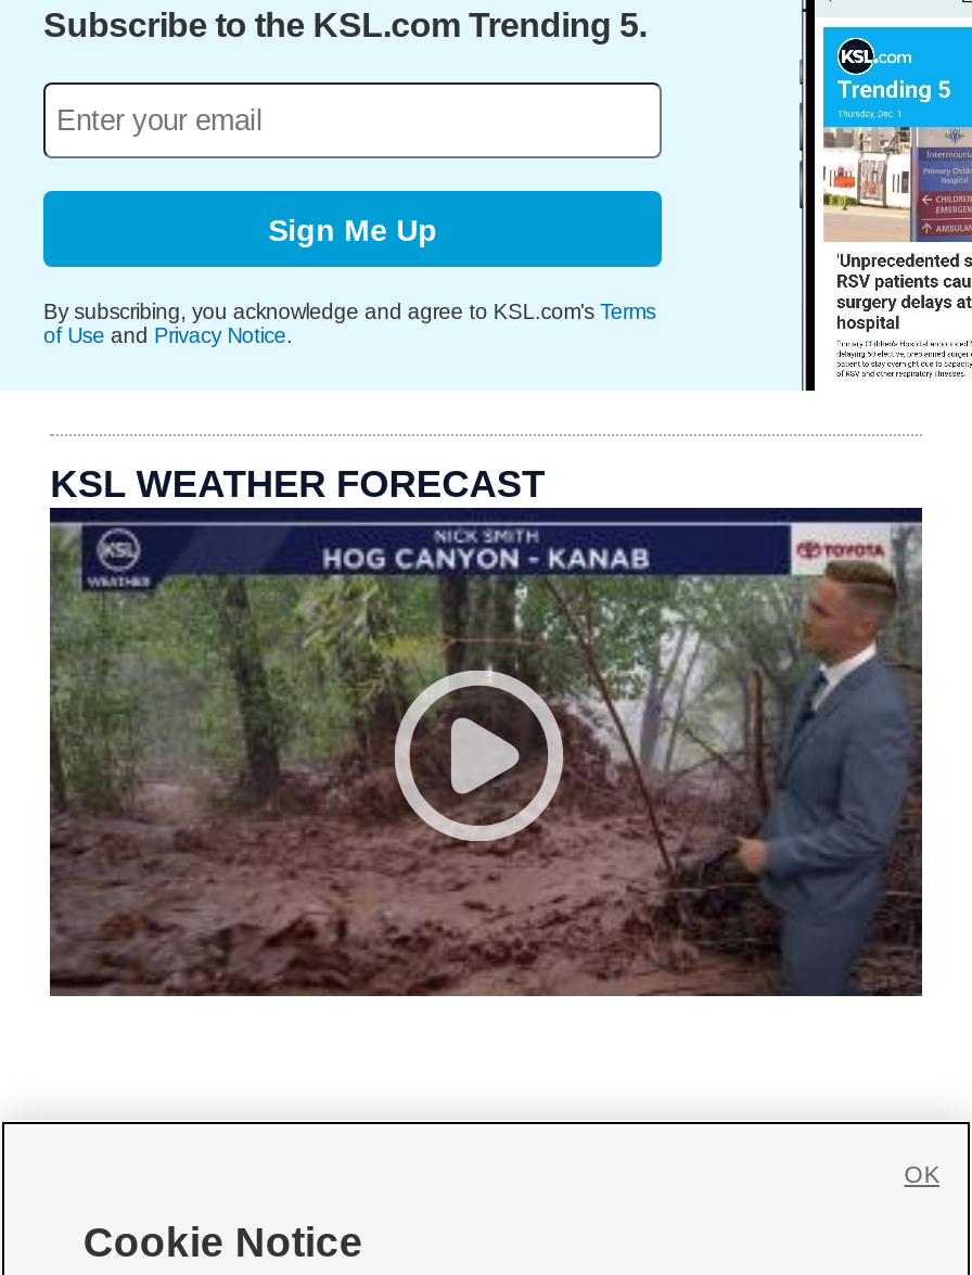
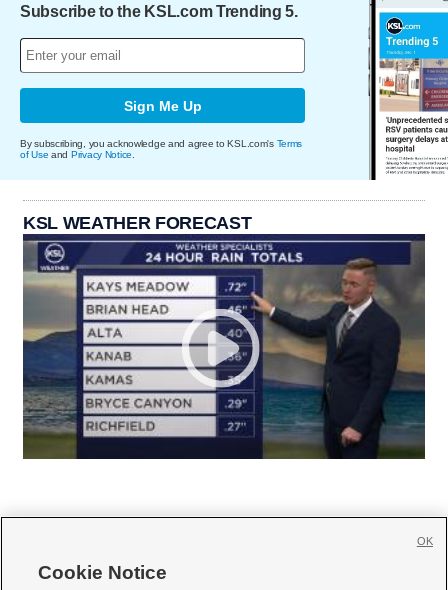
- [image]
+ [image]
